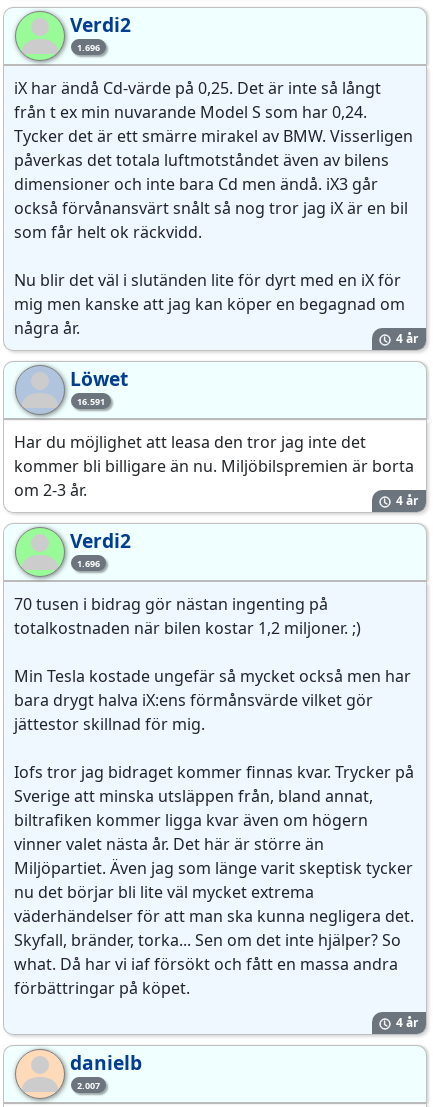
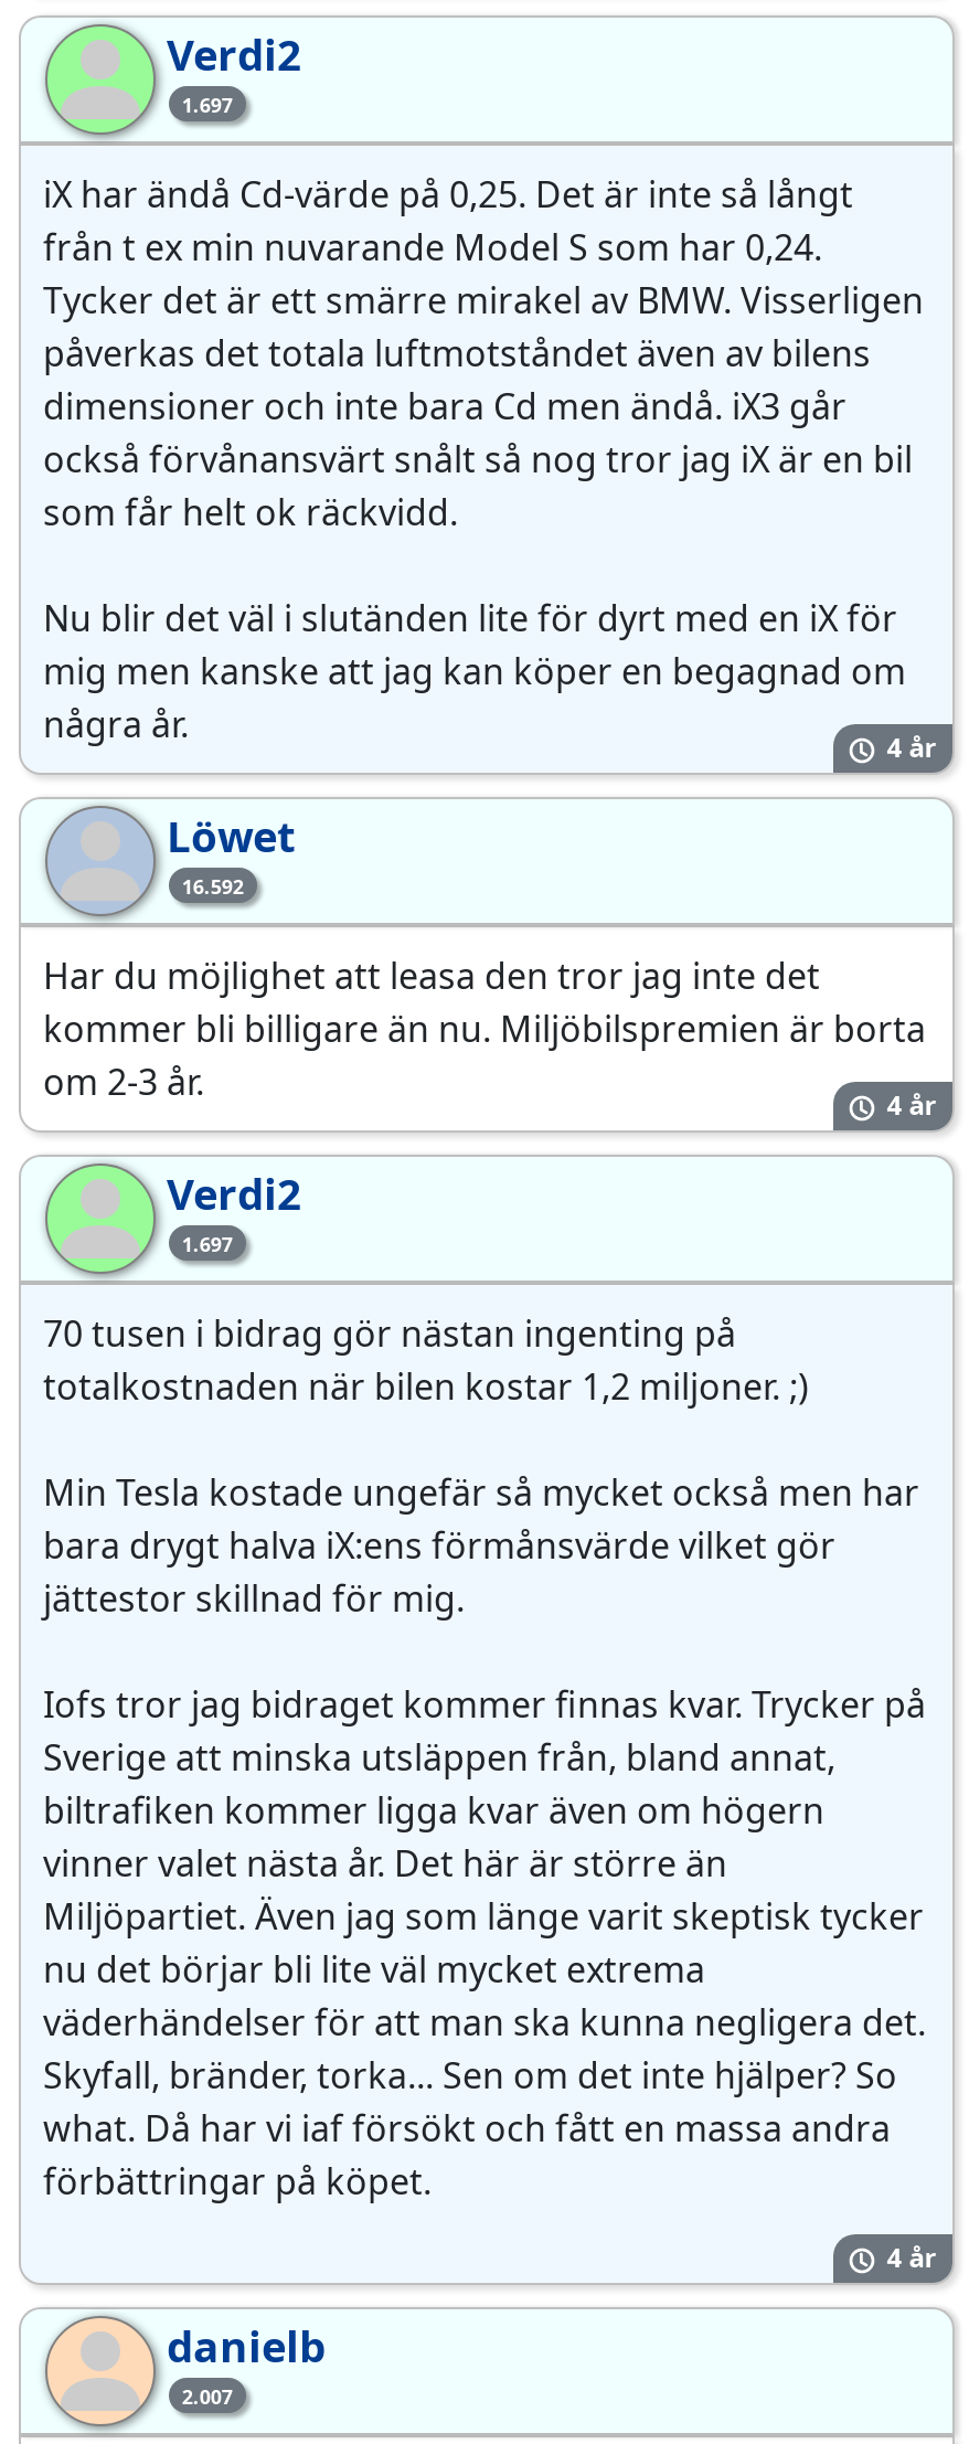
- 1.696
+ 1.697

- 16.591
+ 16.592

- 1.696
+ 1.697
